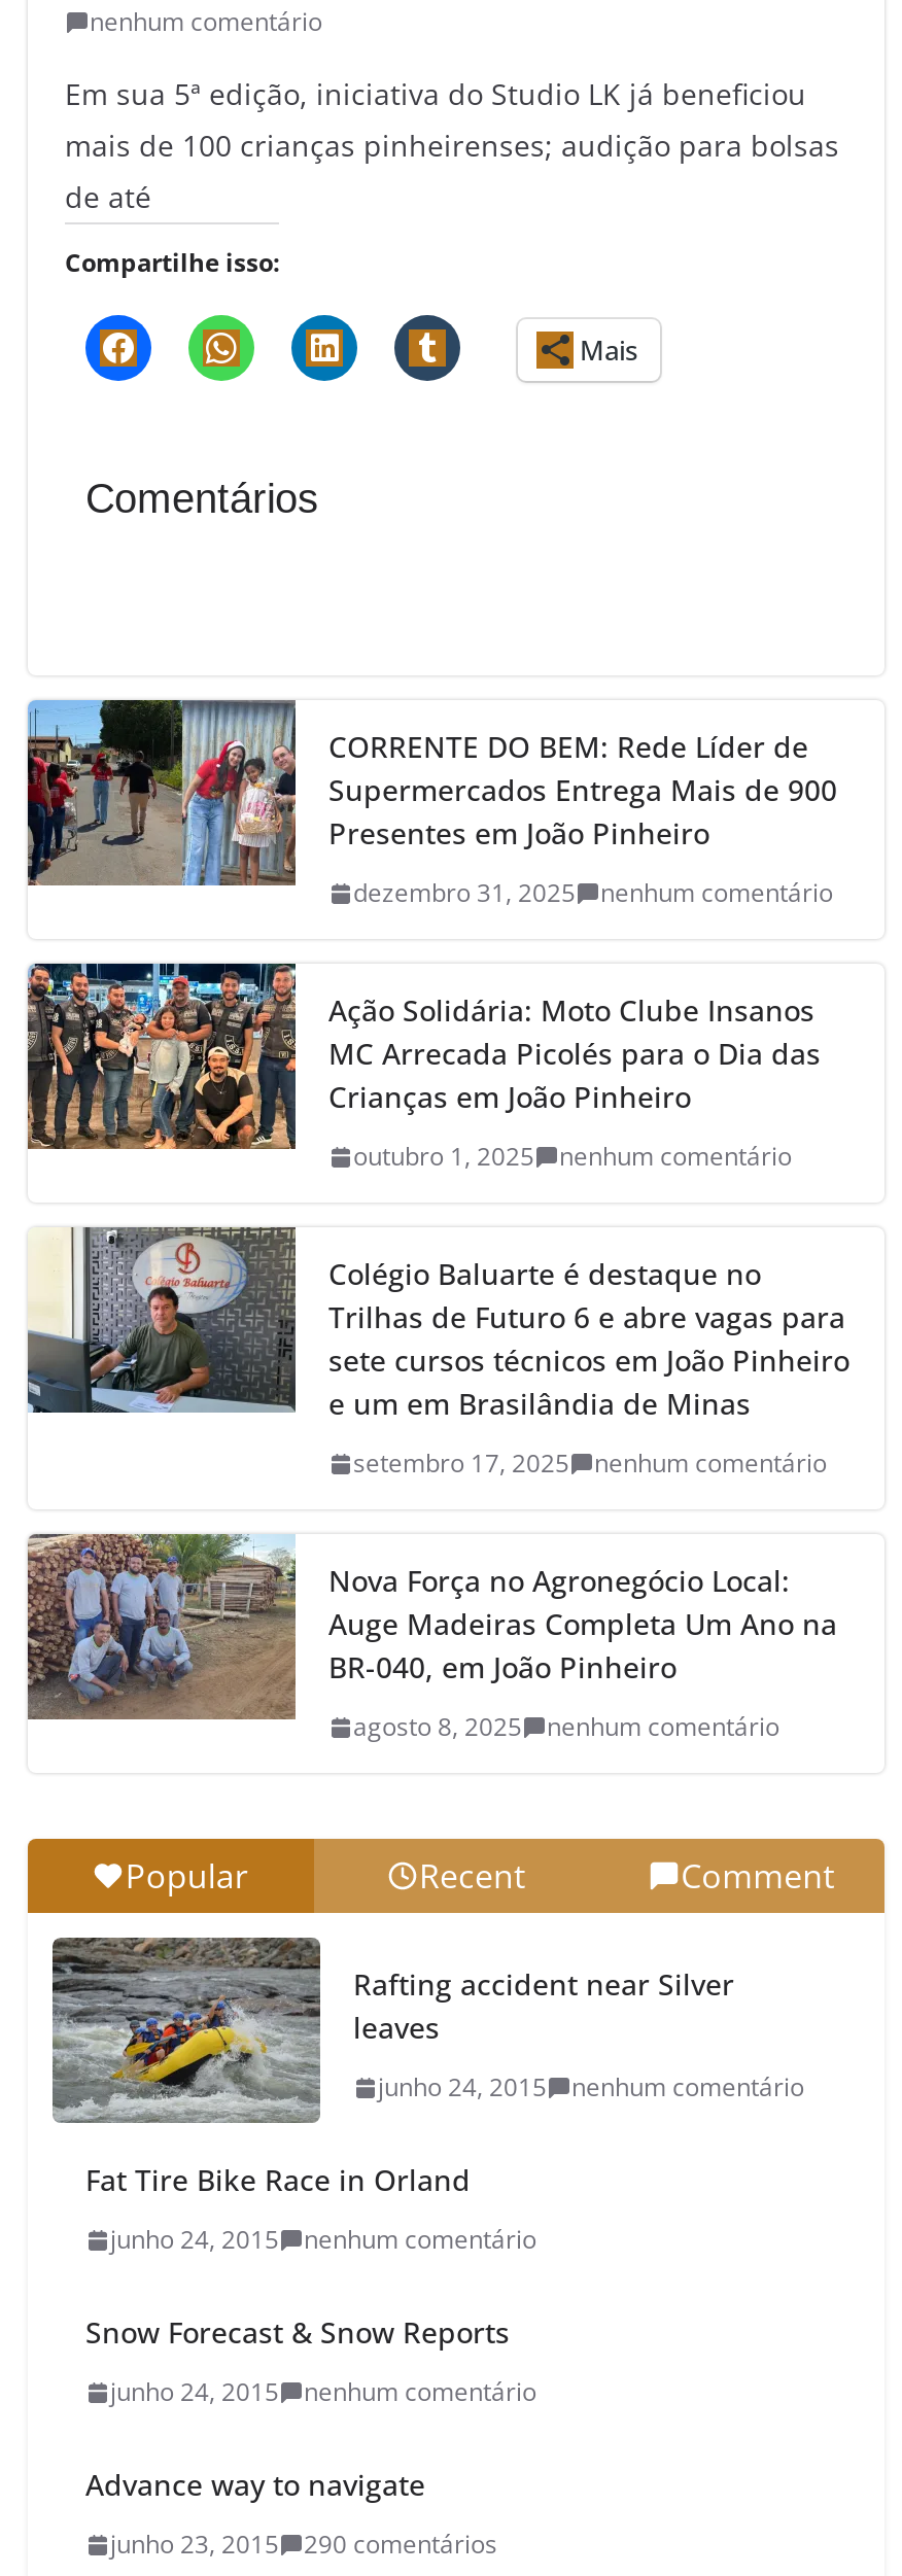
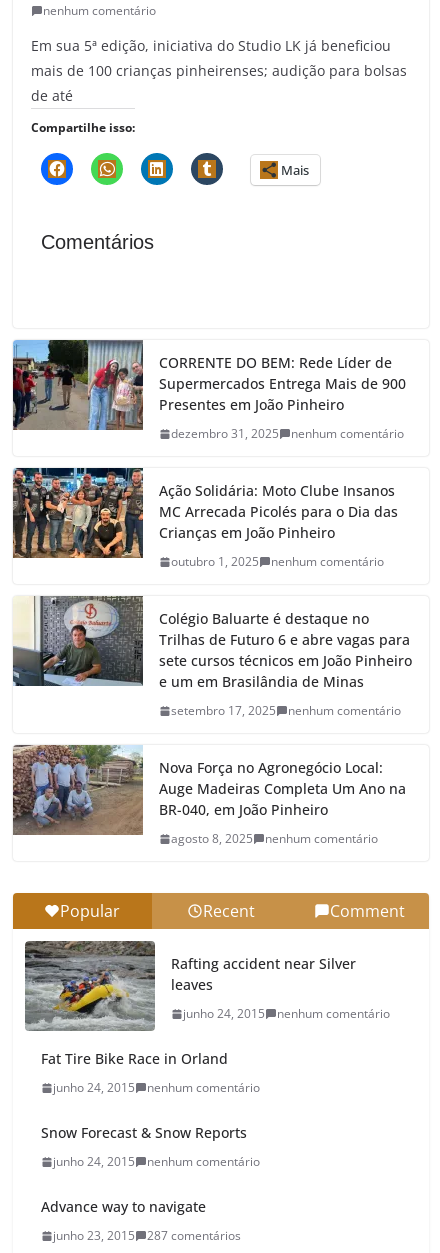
- junho 23, 2015 290 comentários
+ junho 23, 2015 287 comentários
